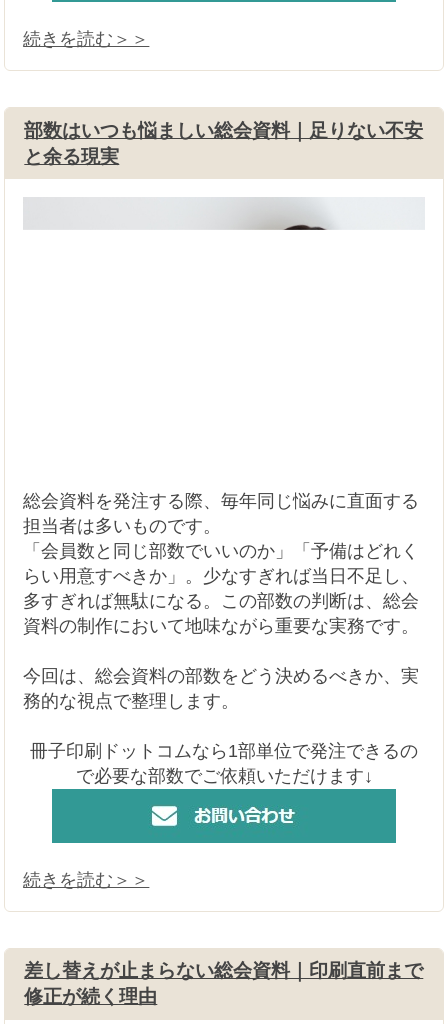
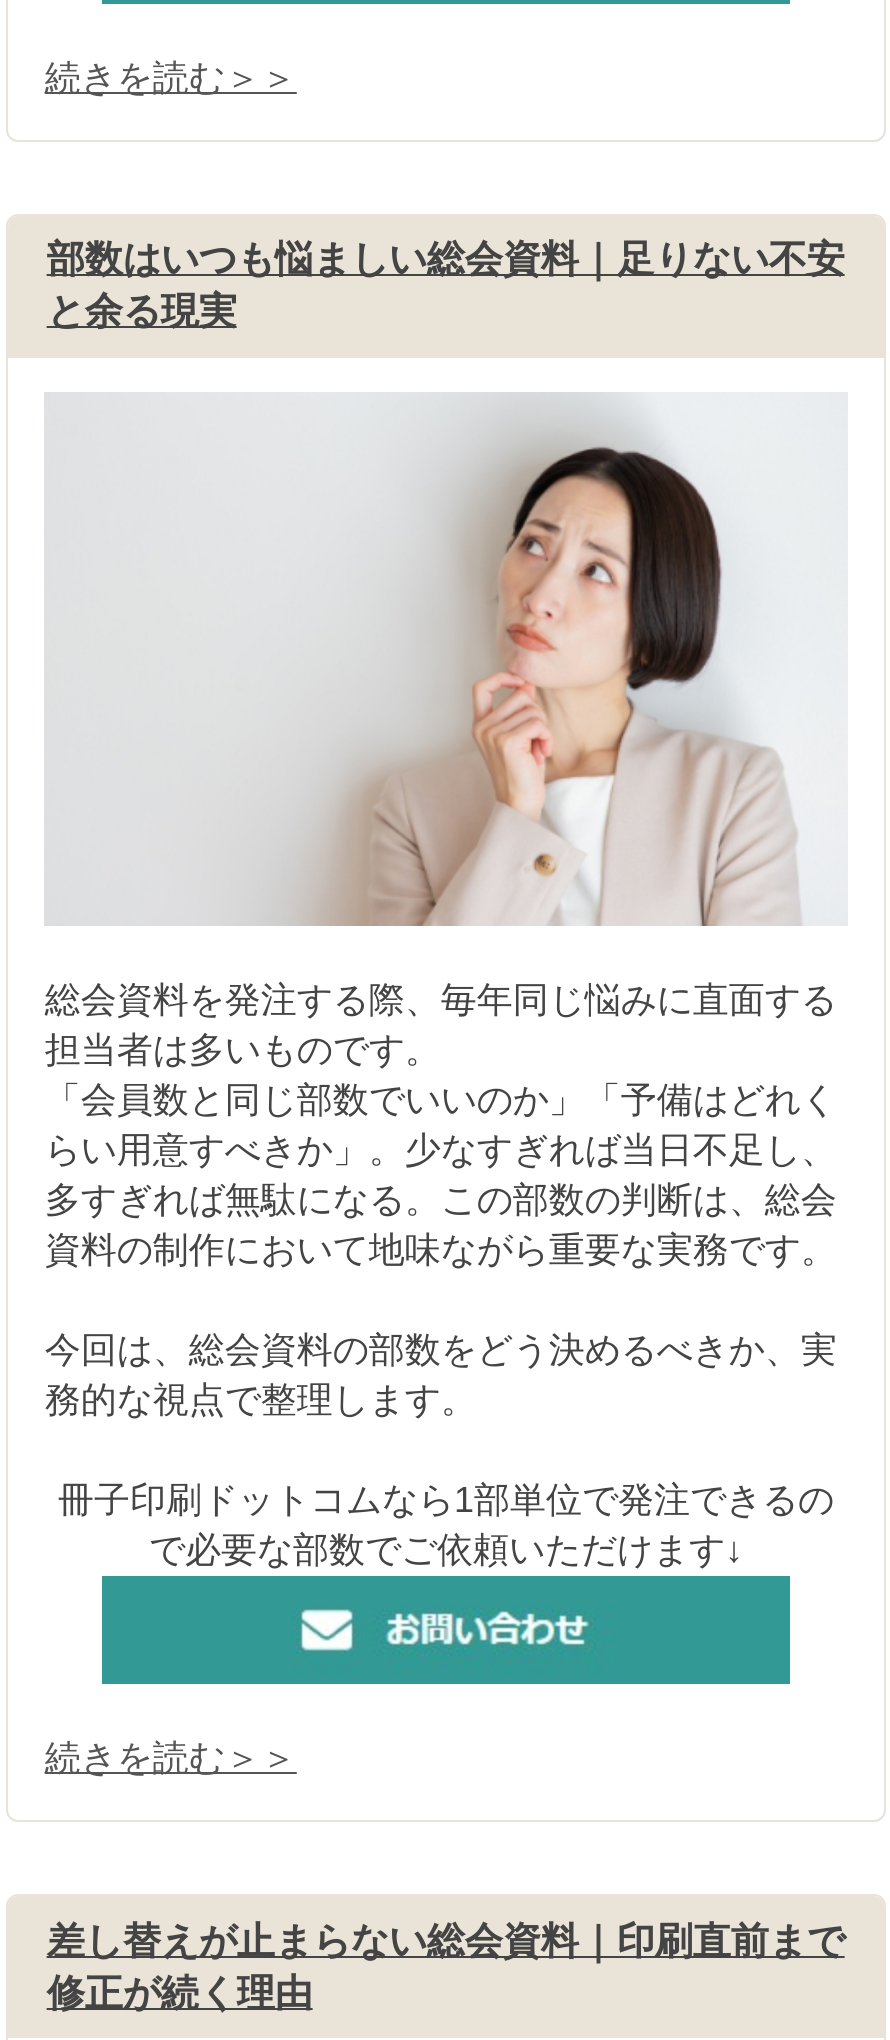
+ [image]
